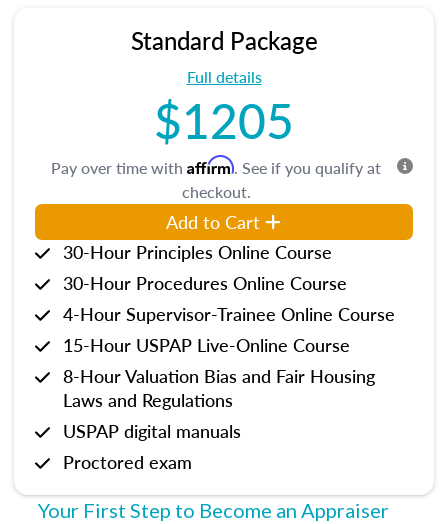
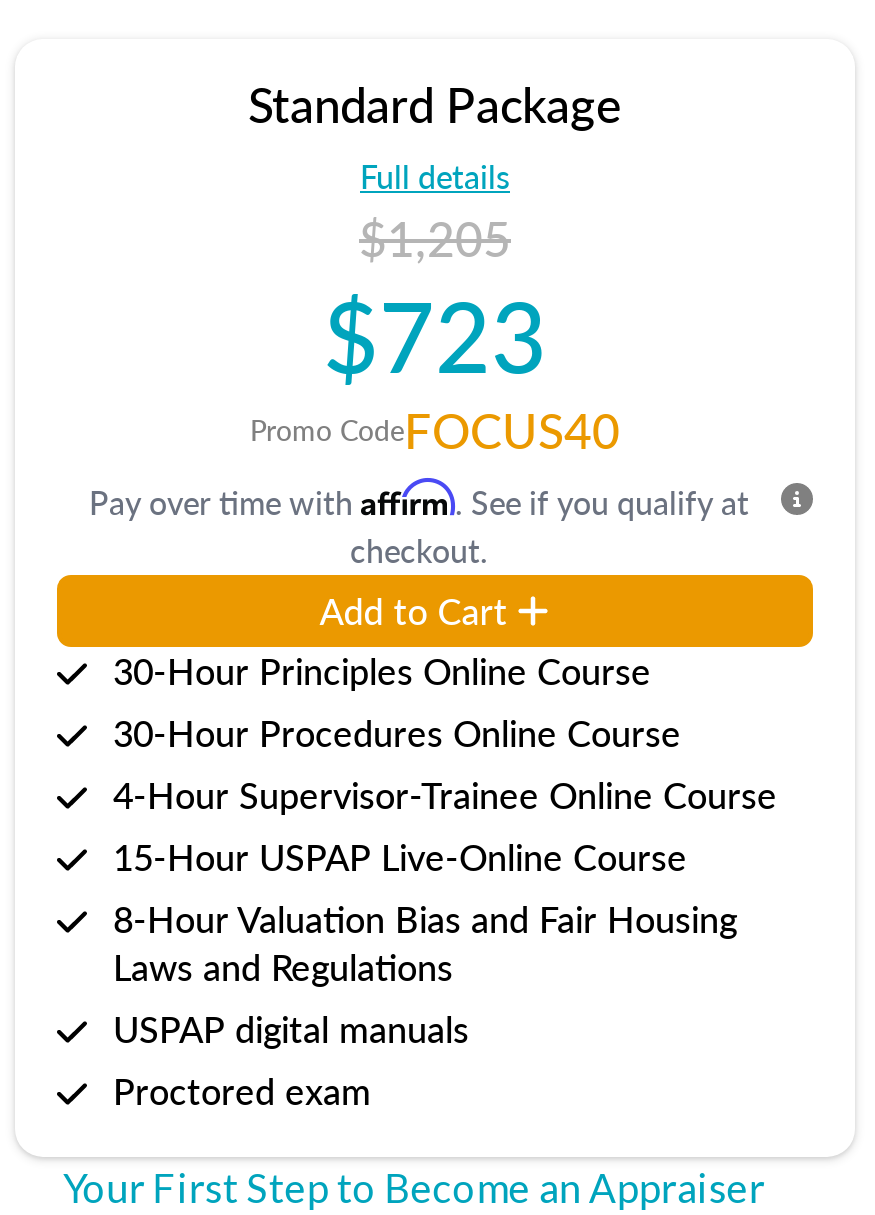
- $1205
+ $1,205
+ $723
+ Promo CodeFOCUS40
